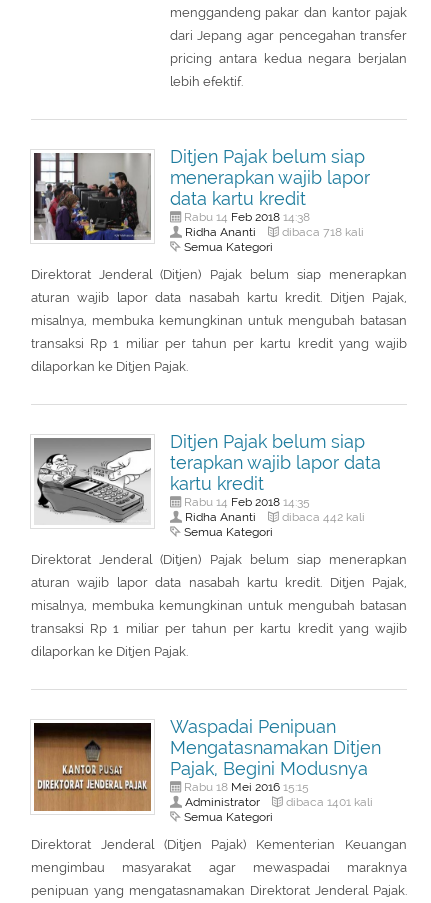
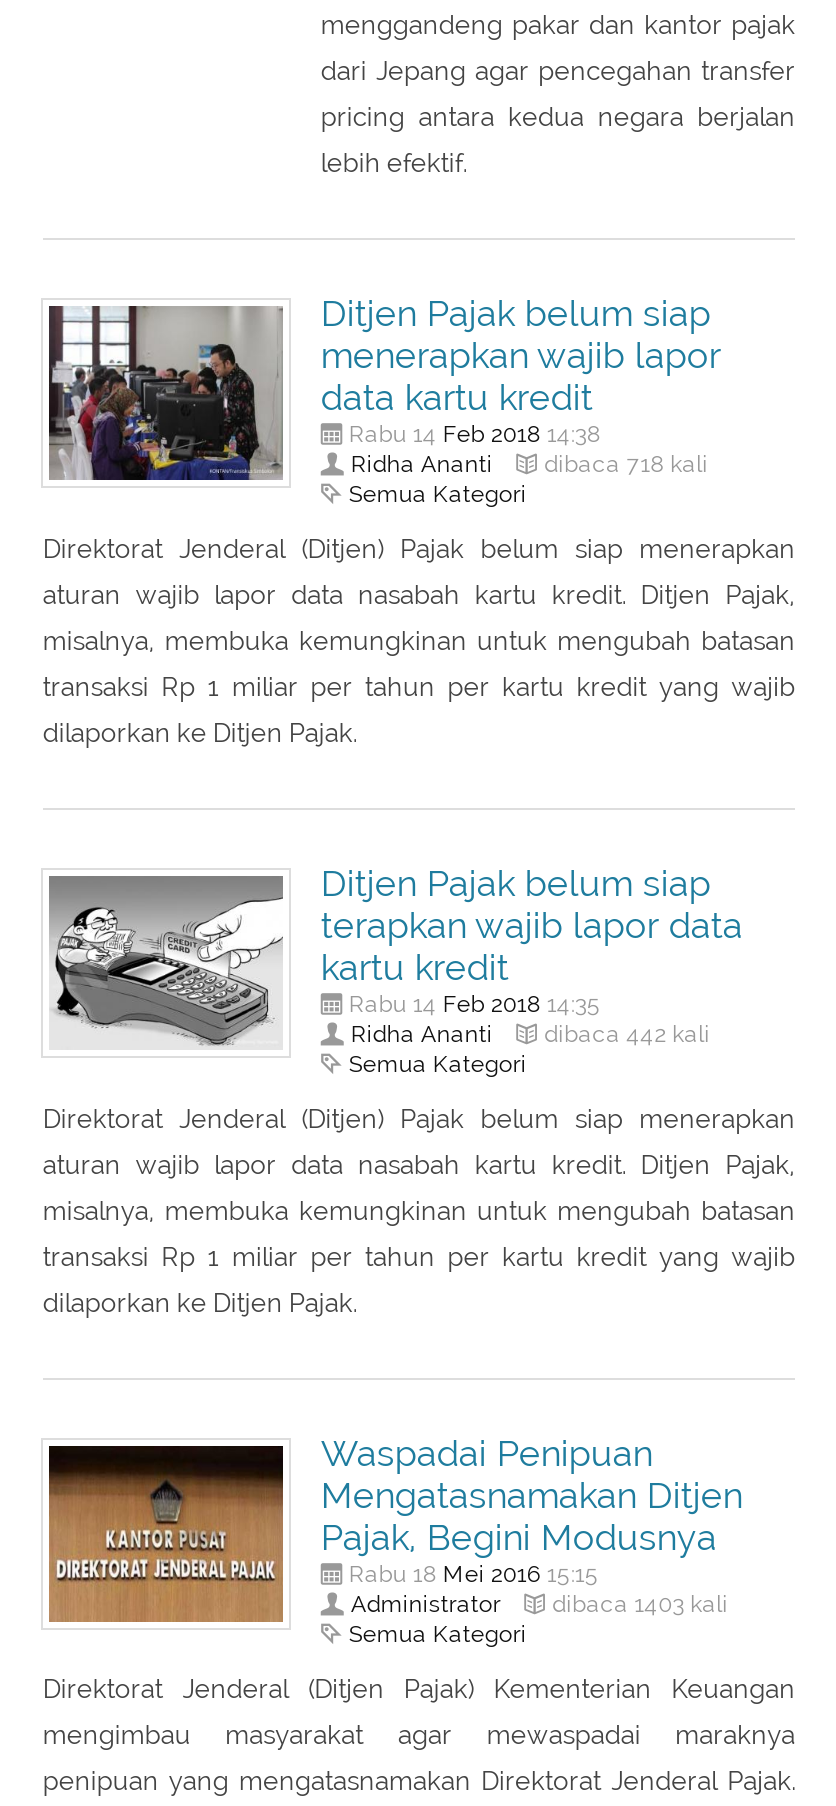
- dibaca 1401 kali
+ dibaca 1403 kali
